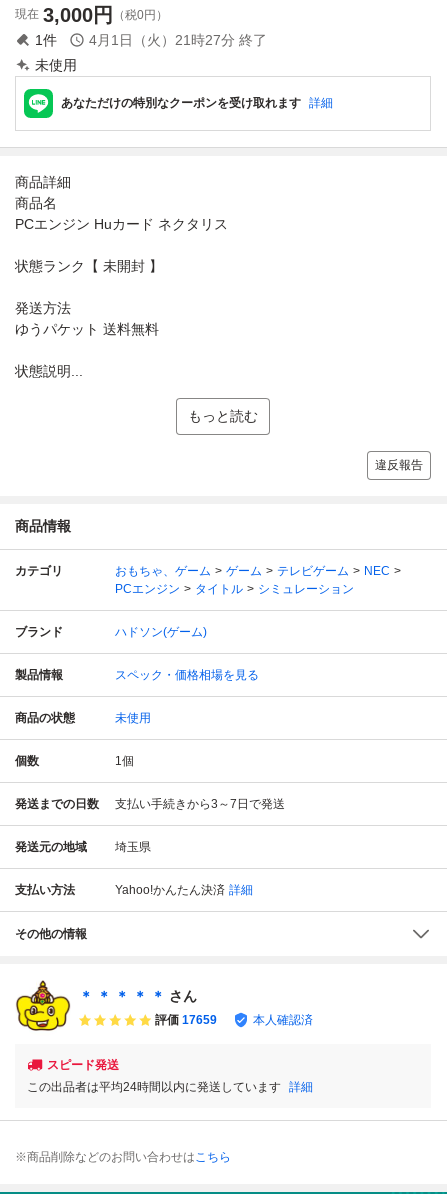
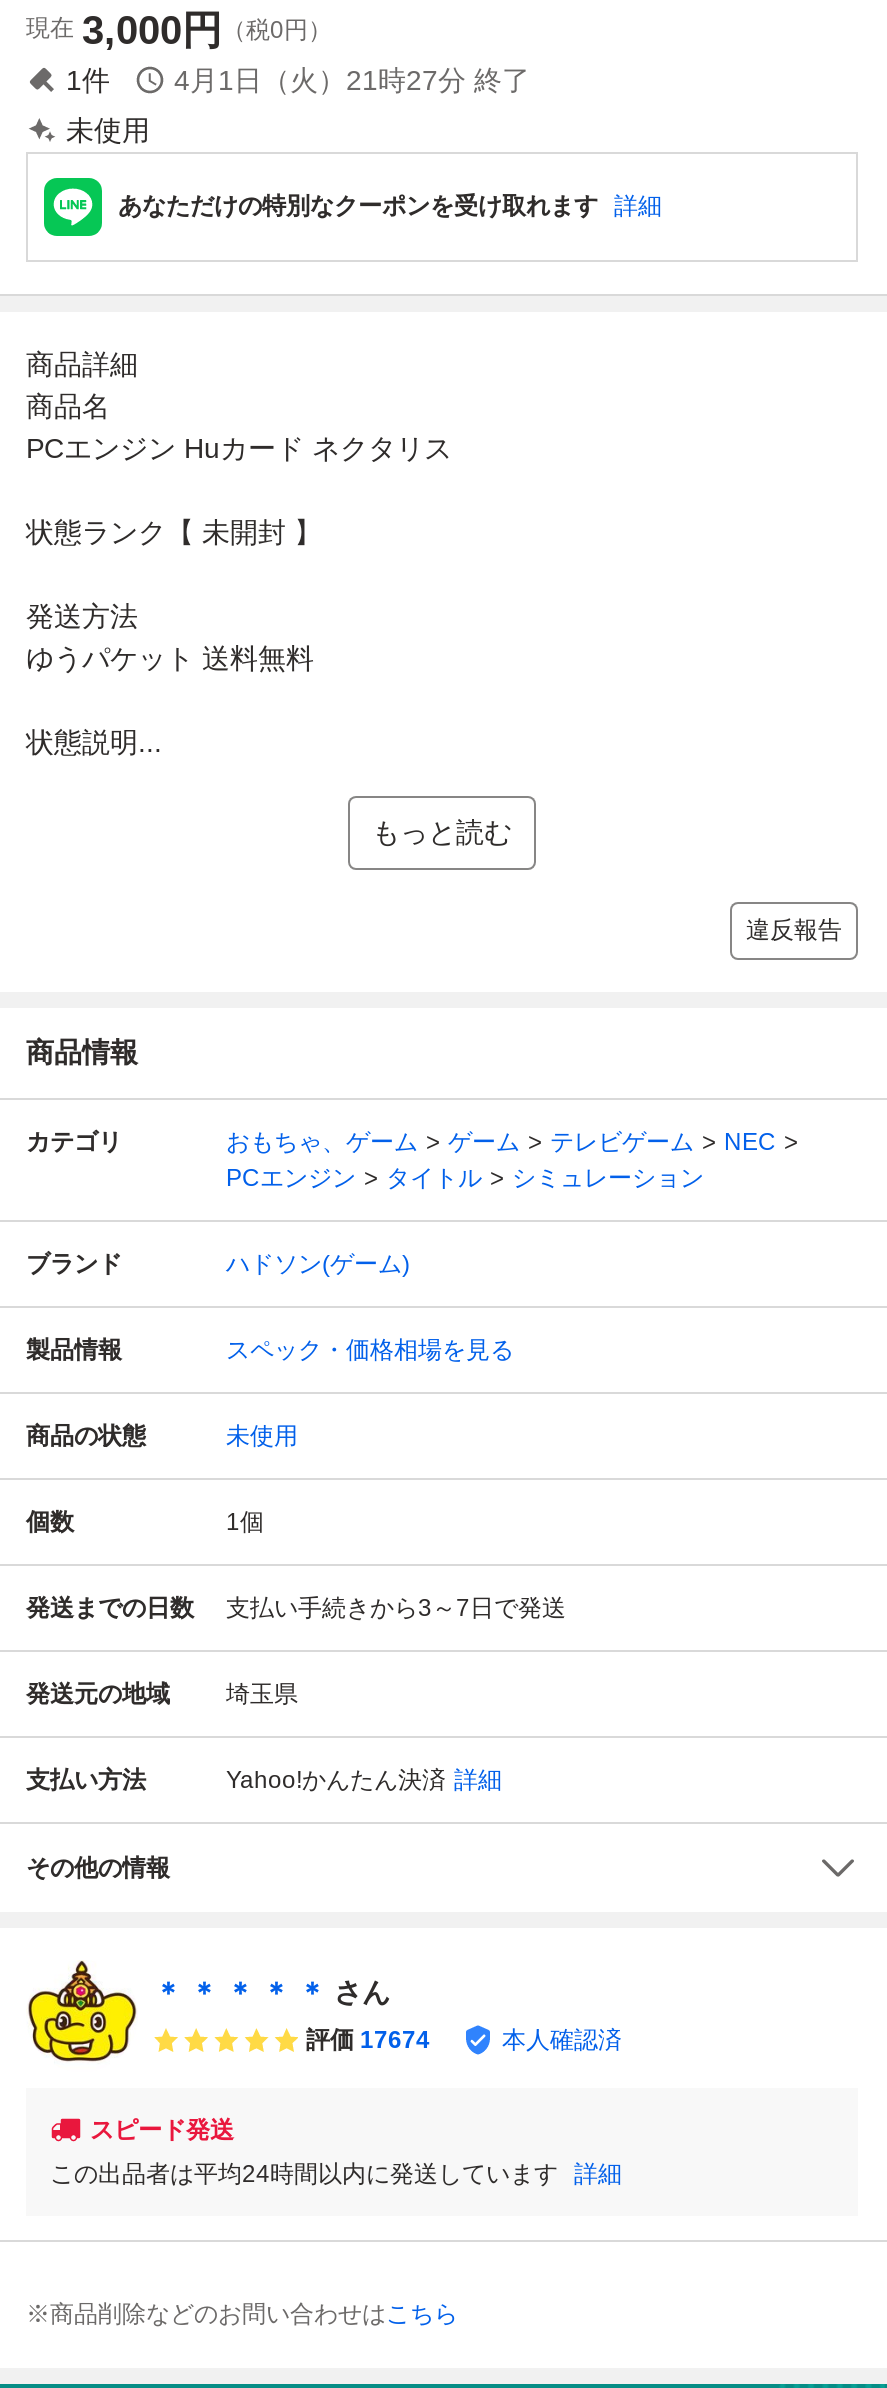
- 評価 17659
+ 評価 17674
